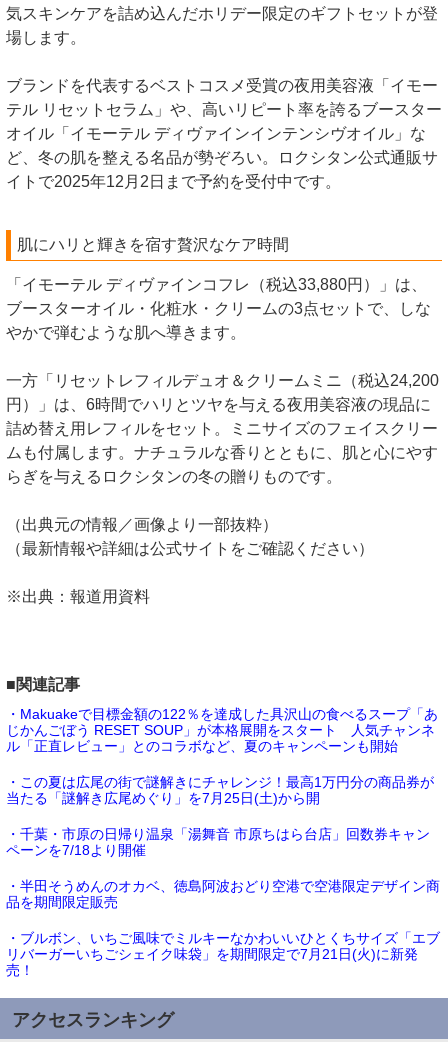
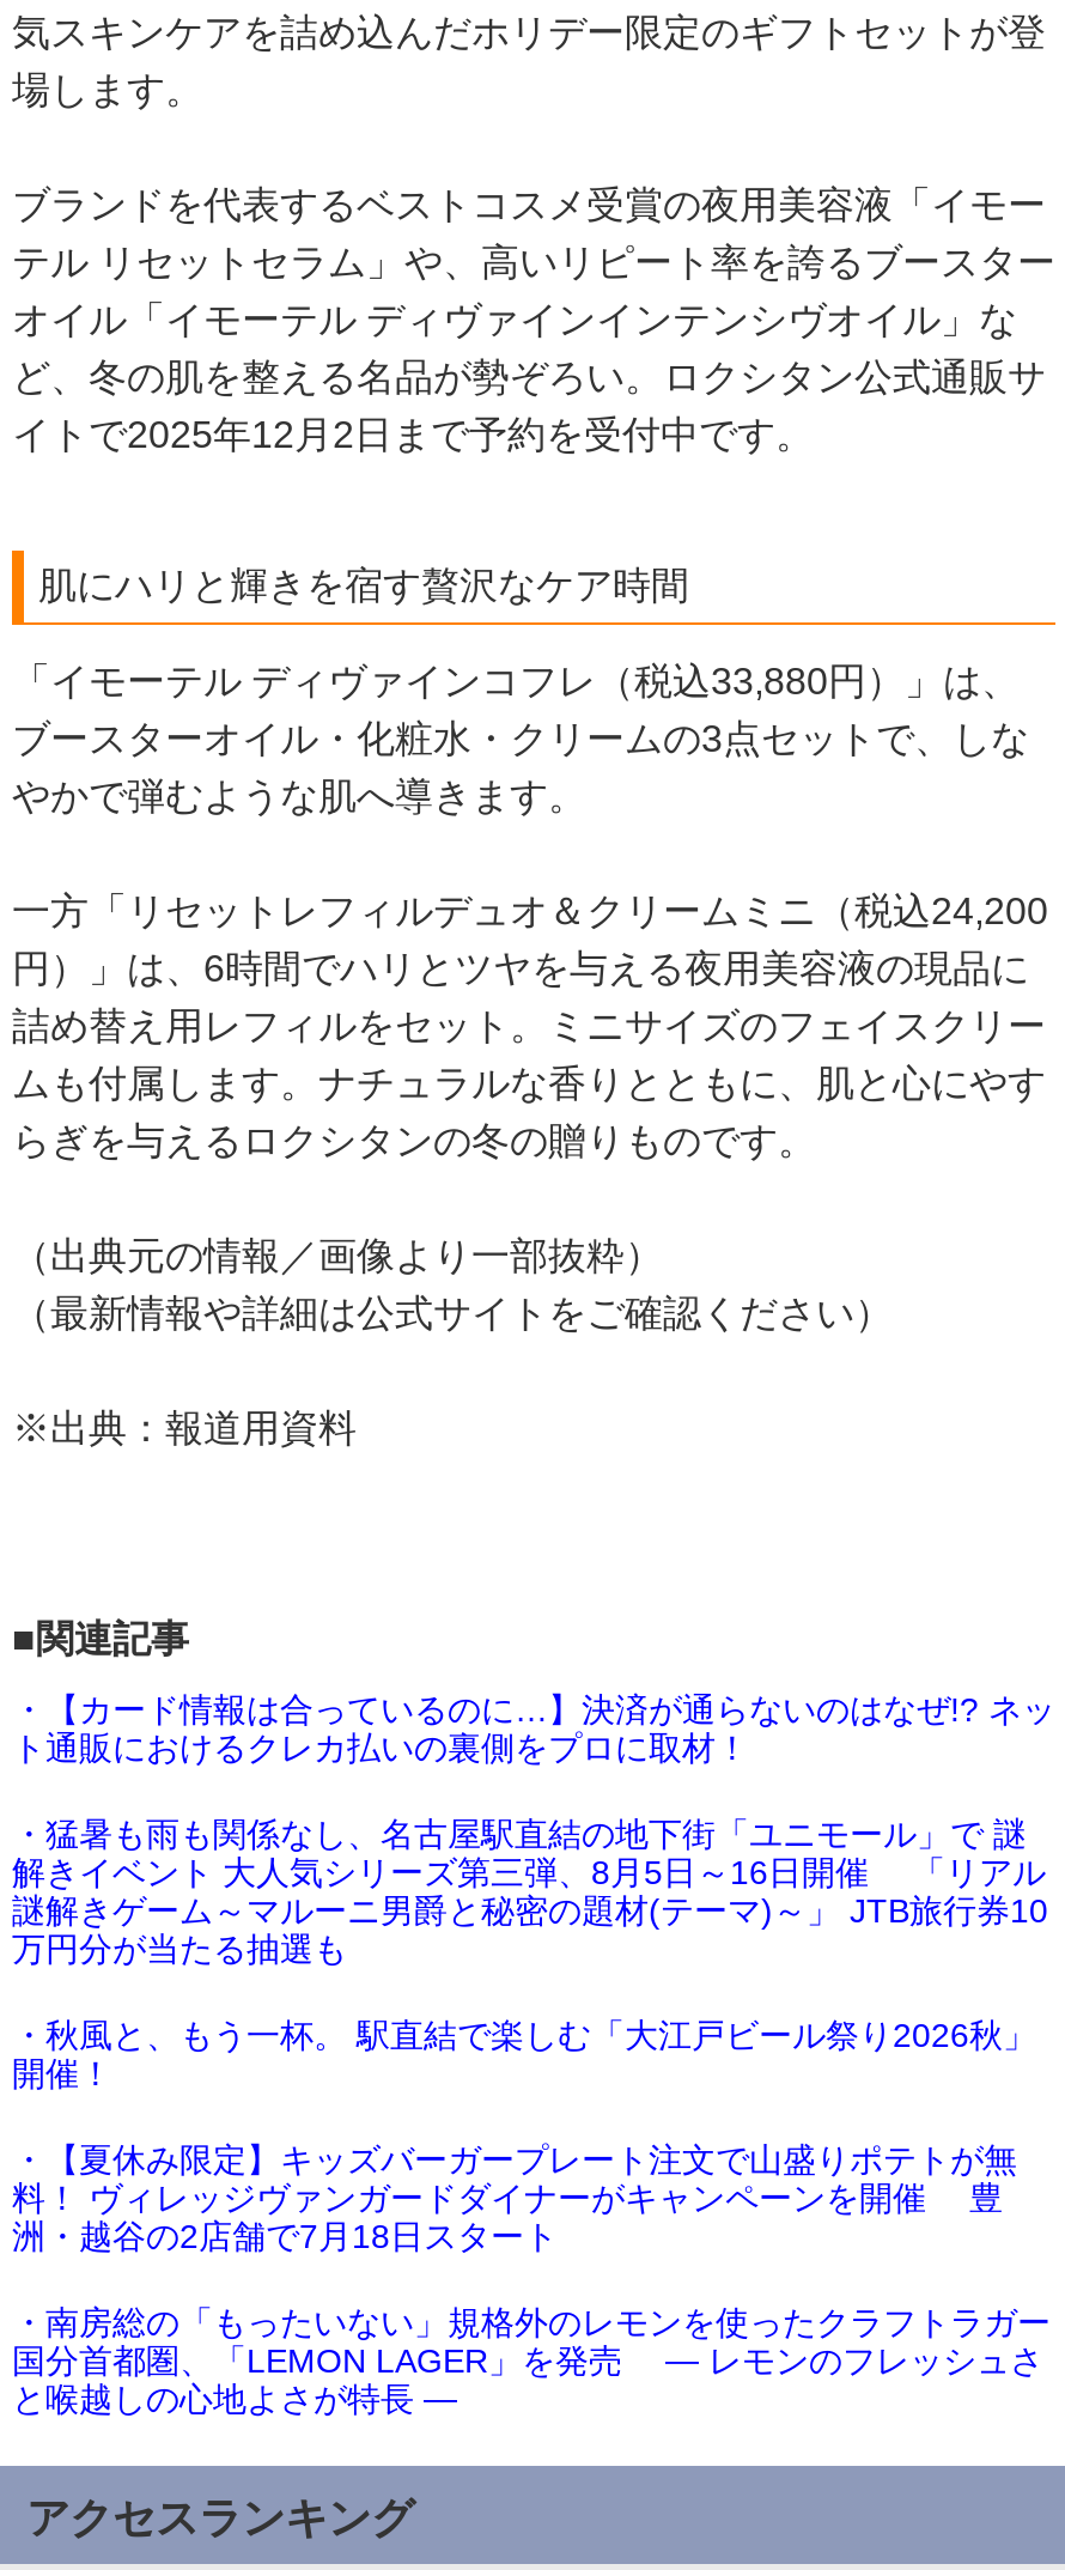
- ・Makuakeで目標金額の122％を達成した具沢山の食べるスープ「あ
- じかんごぼう RESET SOUP」が本格展開をスタート 人気チャンネ
- ル「正直レビュー」とのコラボなど、夏のキャンペーンも開始
+ ・【カード情報は合っているのに…】決済が通らないのはなぜ!? ネッ
+ ト通販におけるクレカ払いの裏側をプロに取材！

- ・この夏は広尾の街で謎解きにチャレンジ！最高1万円分の商品券が
- 当たる「謎解き広尾めぐり」を7月25日(土)から開
+ ・猛暑も雨も関係なし、名古屋駅直結の地下街「ユニモール」で 謎
+ 解きイベント 大人気シリーズ第三弾、8月5日～16日開催 「リアル
+ 謎解きゲーム～マルーニ男爵と秘密の題材(テーマ)～」 JTB旅行券10
+ 万円分が当たる抽選も

- ・千葉・市原の日帰り温泉「湯舞音 市原ちはら台店」回数券キャン
- ペーンを7/18より開催
+ ・秋風と、もう一杯。 駅直結で楽しむ「大江戸ビール祭り2026秋」
+ 開催！

- ・半田そうめんのオカベ、徳島阿波おどり空港で空港限定デザイン商
- 品を期間限定販売
+ ・【夏休み限定】キッズバーガープレート注文で山盛りポテトが無
+ 料！ ヴィレッジヴァンガードダイナーがキャンペーンを開催 豊
+ 洲・越谷の2店舗で7月18日スタート

- ・ブルボン、いちご風味でミルキーなかわいいひとくちサイズ「エブ
- リバーガーいちごシェイク味袋」を期間限定で7月21日(火)に新発
- 売！
+ ・南房総の「もったいない」規格外のレモンを使ったクラフトラガー
+ 国分首都圏、「LEMON LAGER」を発売 ― レモンのフレッシュさ
+ と喉越しの心地よさが特長 ―
